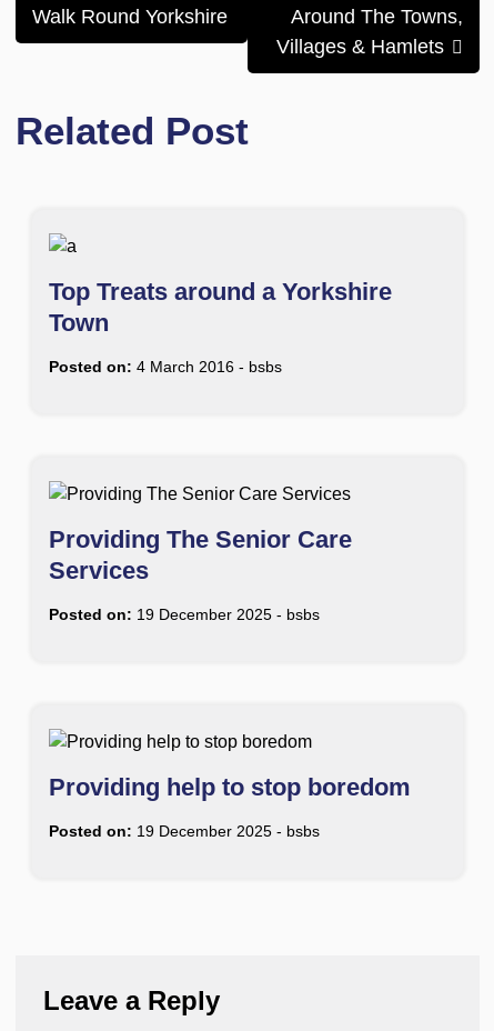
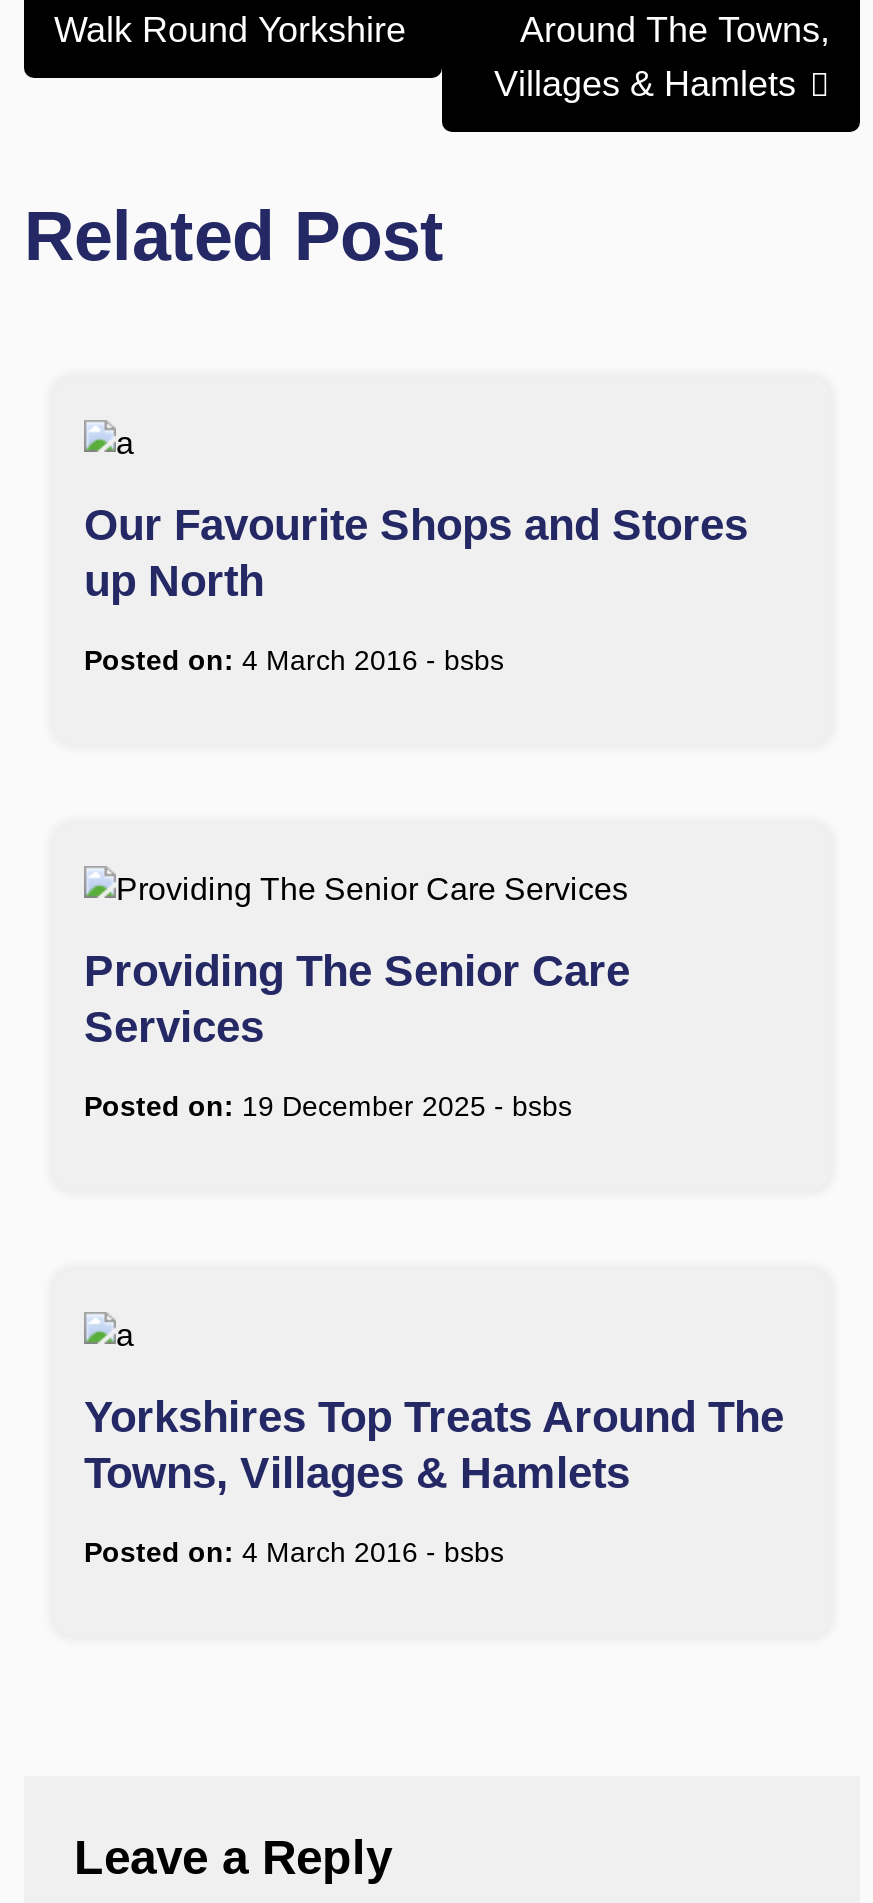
- Top Treats around a Yorkshire
- Town
+ Our Favourite Shops and Stores
+ up North

- Providing help to stop boredom
+ Yorkshires Top Treats Around The
+ Towns, Villages & Hamlets

- Posted on: 19 December 2025 - bsbs
+ Posted on: 4 March 2016 - bsbs
